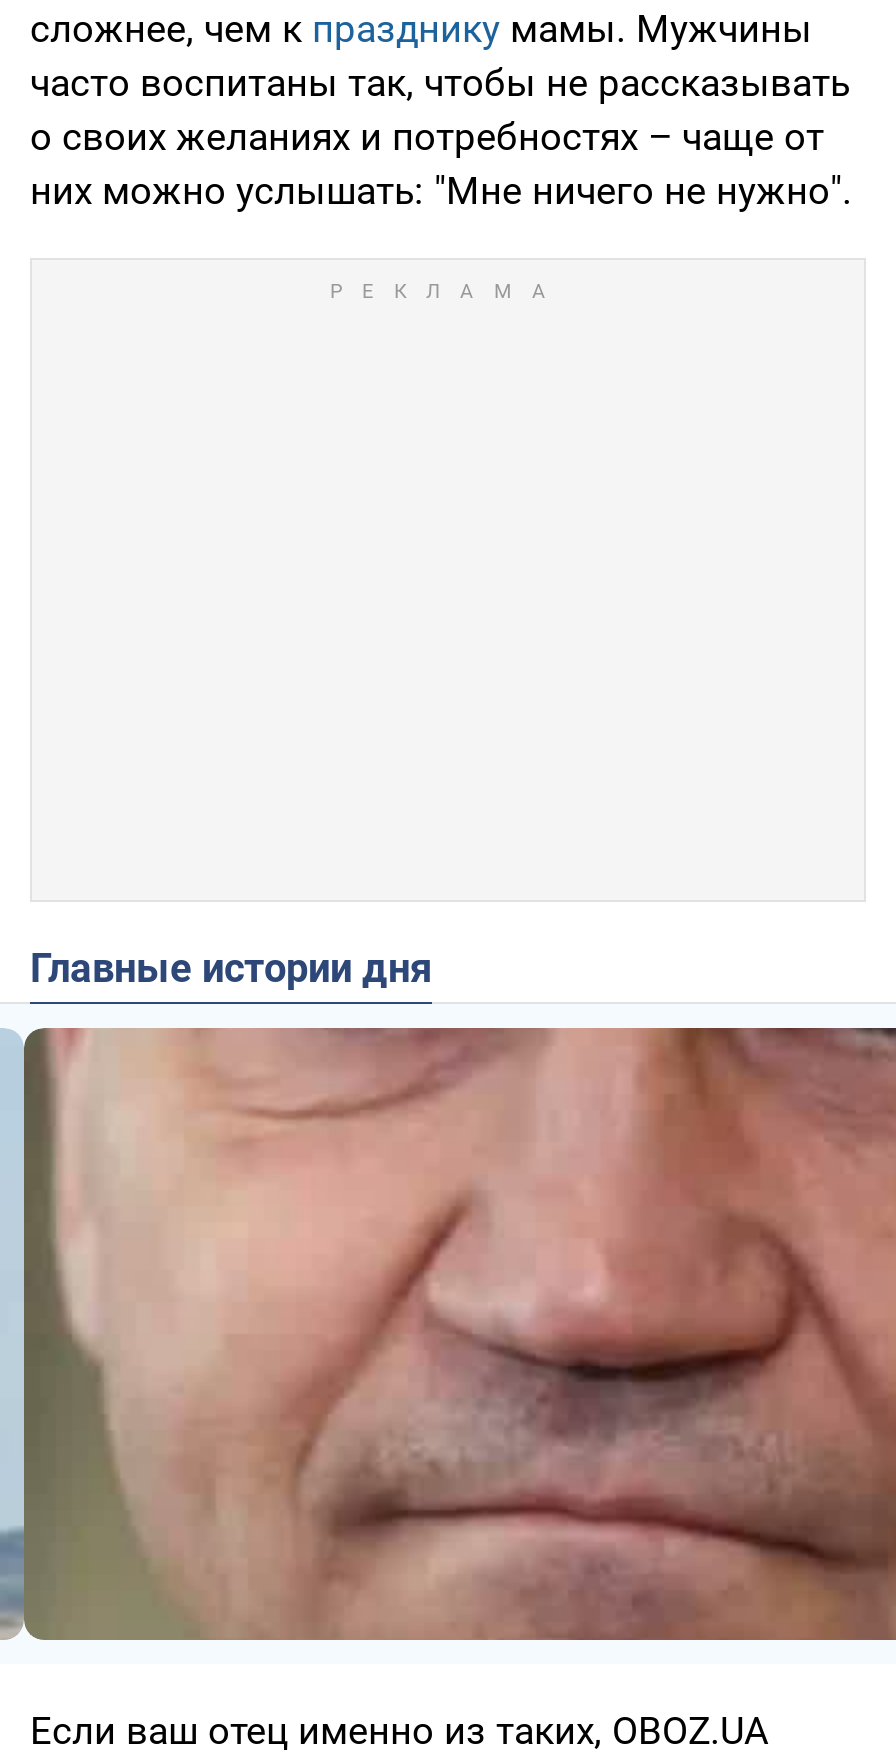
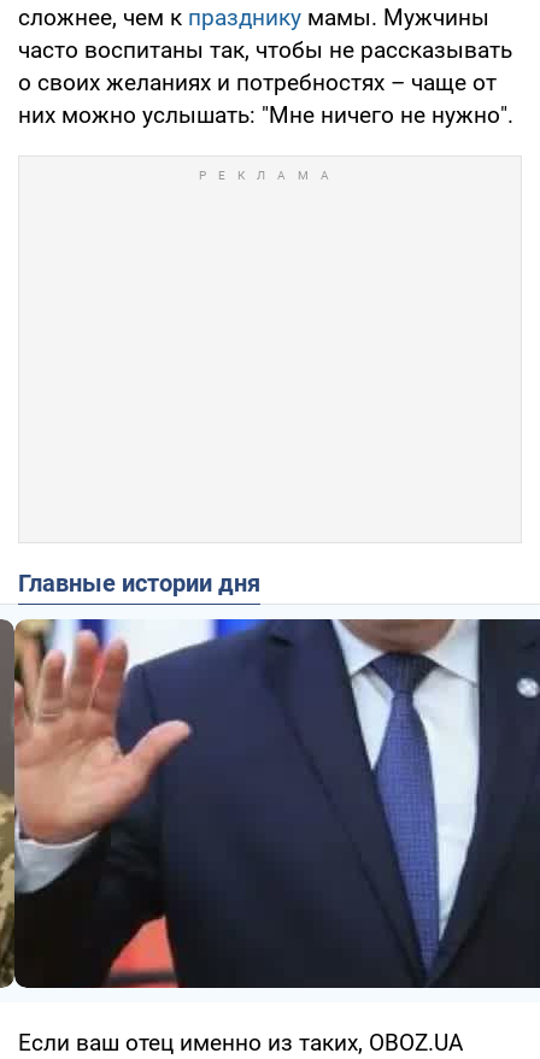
- [image]
+ [image]
